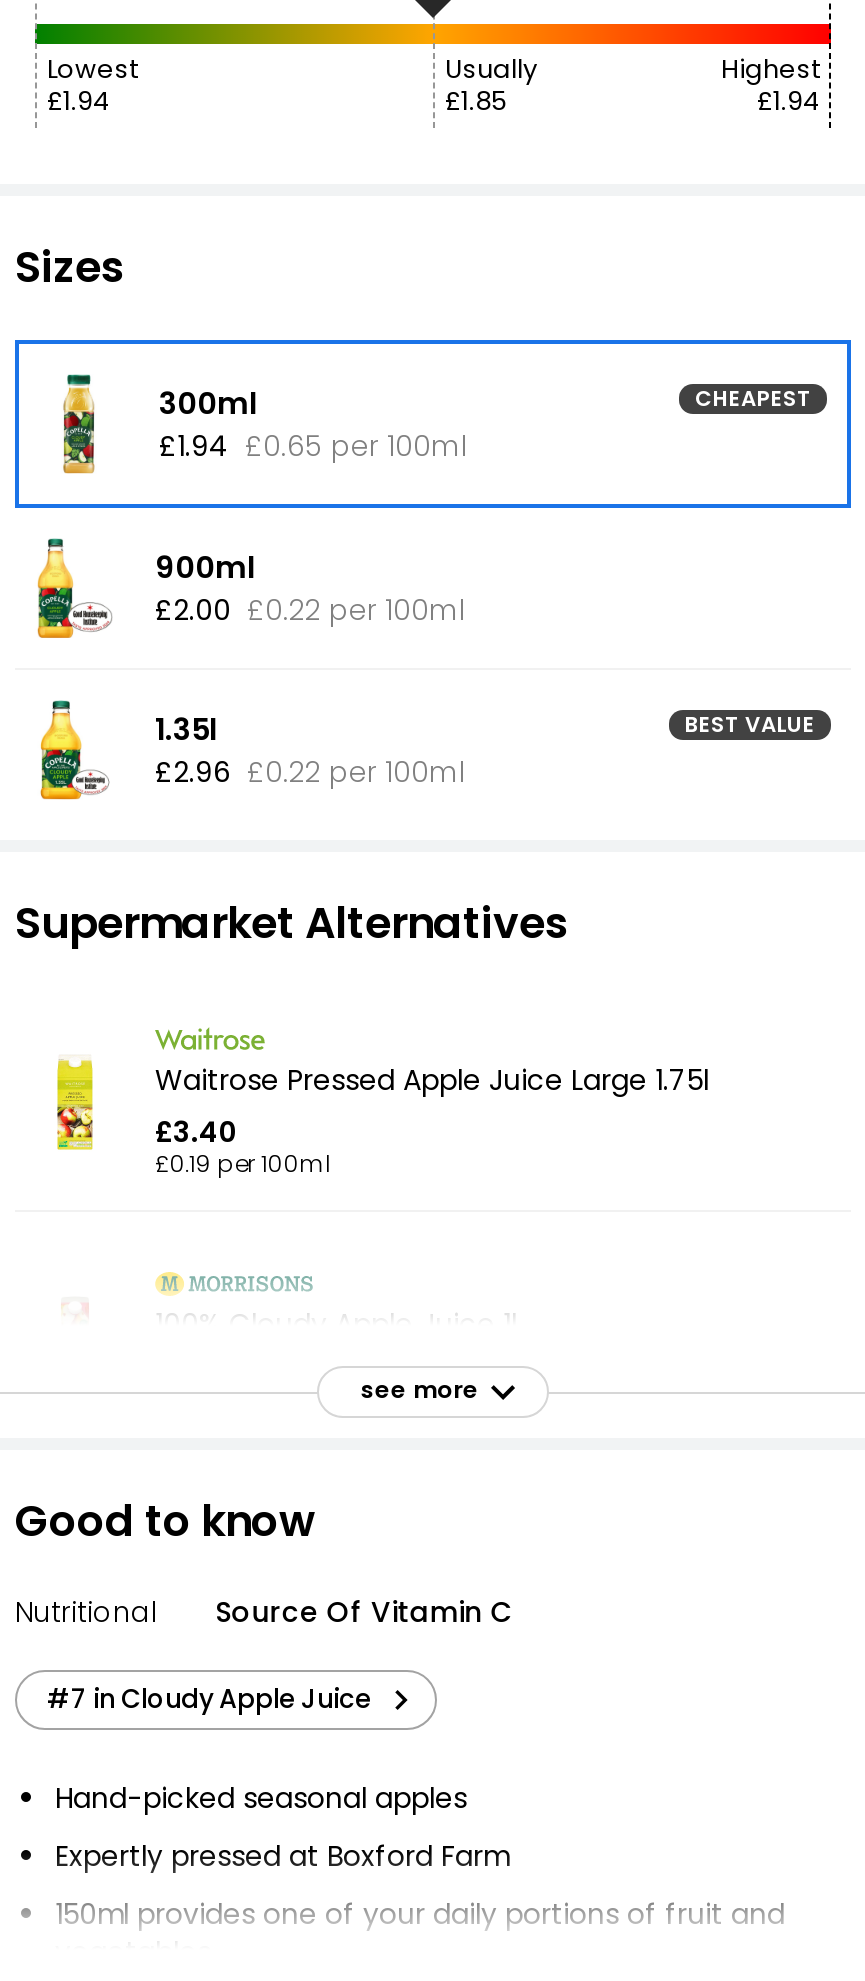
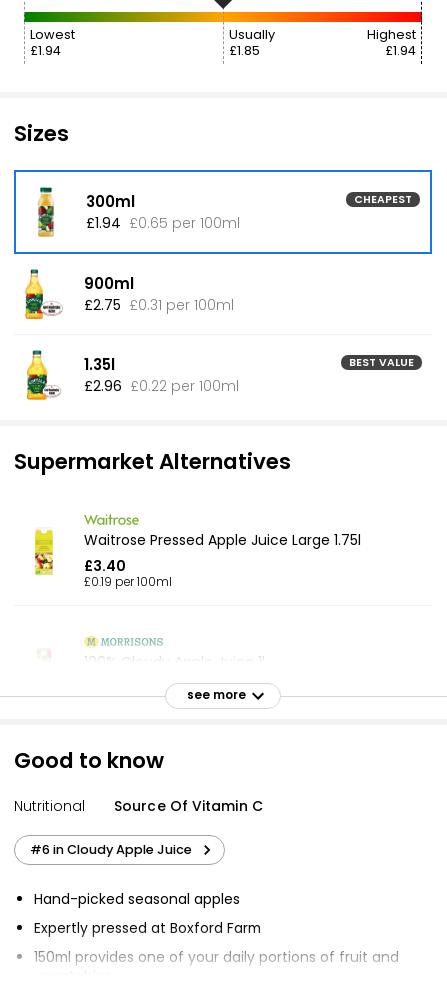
- £2.00 £0.22 per 100ml
+ £2.75 £0.31 per 100ml

- #7 in Cloudy Apple Juice
+ #6 in Cloudy Apple Juice
